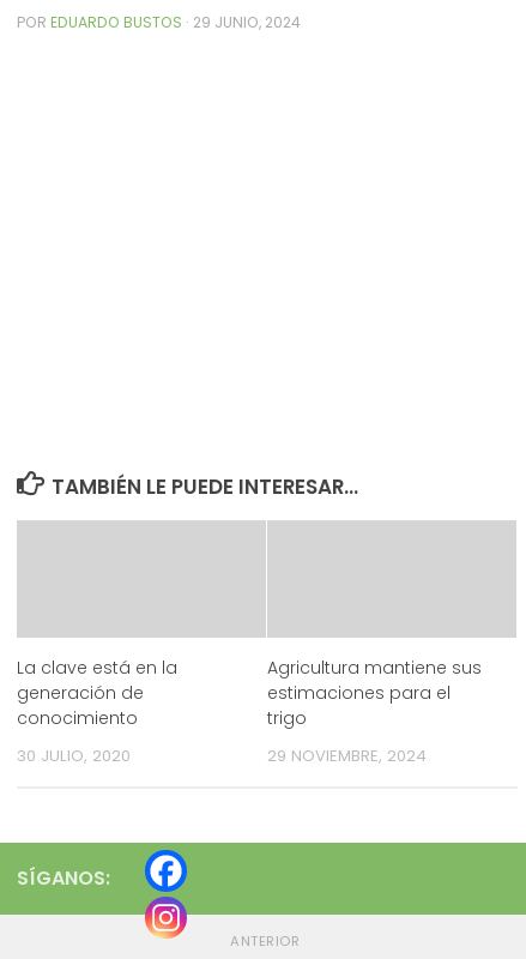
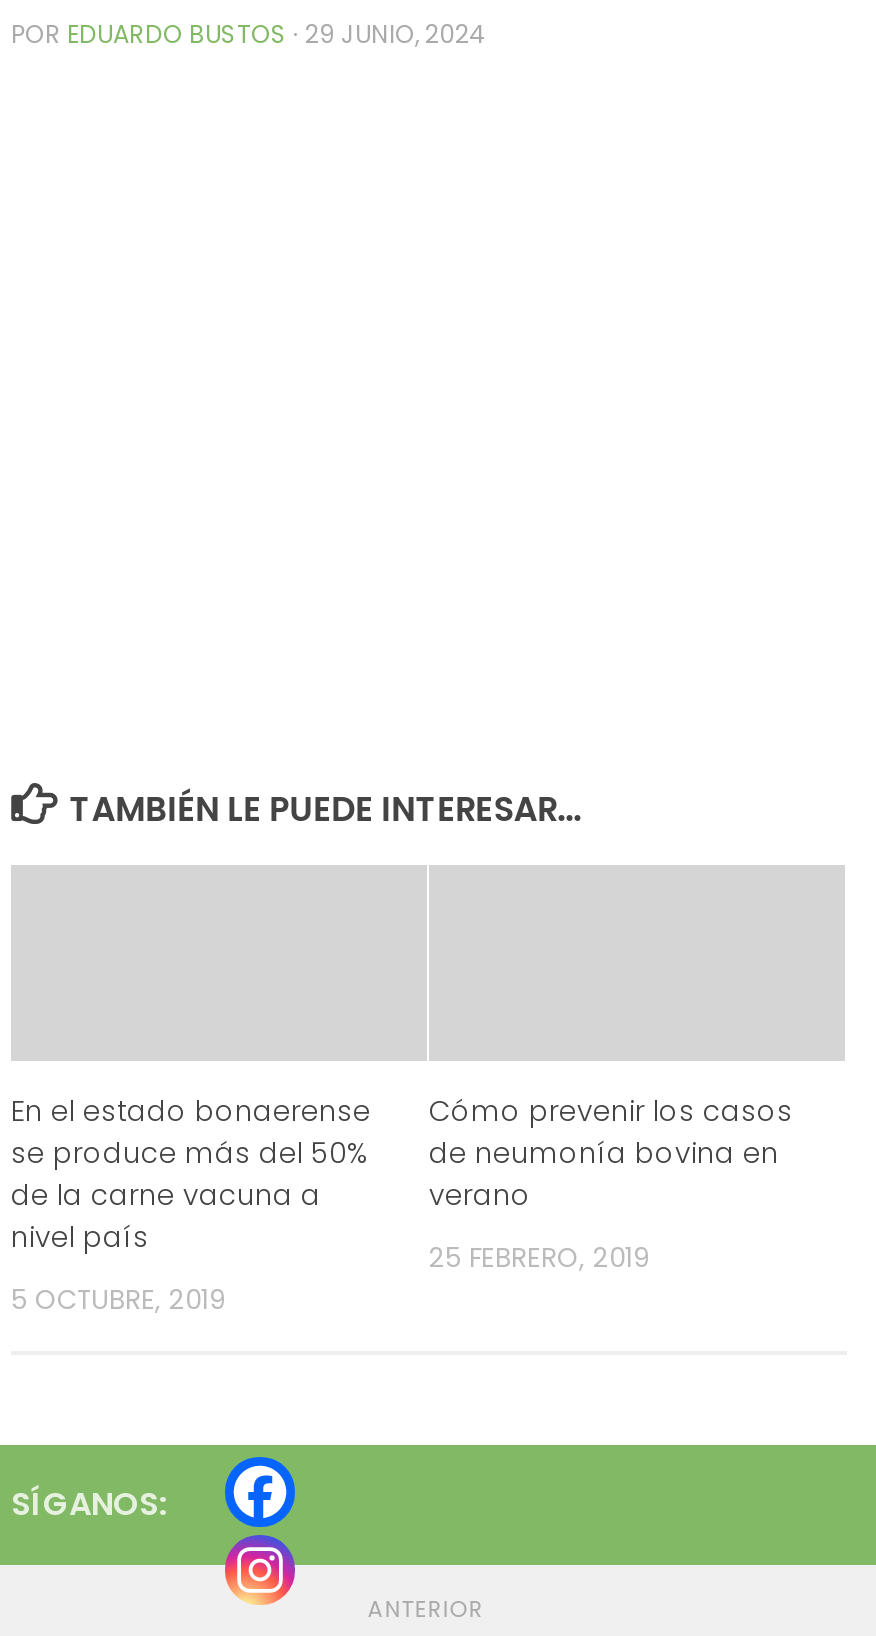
- La clave está en la
- generación de
- conocimiento
+ En el estado bonaerense
+ se produce más del 50%
+ de la carne vacuna a
+ nivel país

- Agricultura mantiene sus
- estimaciones para el
- trigo
+ Cómo prevenir los casos
+ de neumonía bovina en
+ verano

- 30 JULIO, 2020
+ 5 OCTUBRE, 2019

- 29 NOVIEMBRE, 2024
+ 25 FEBRERO, 2019
